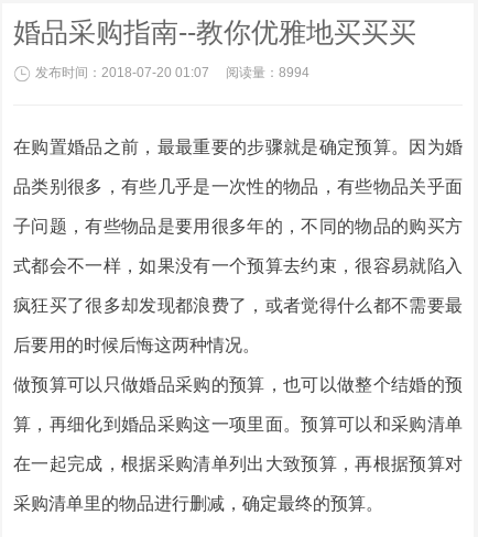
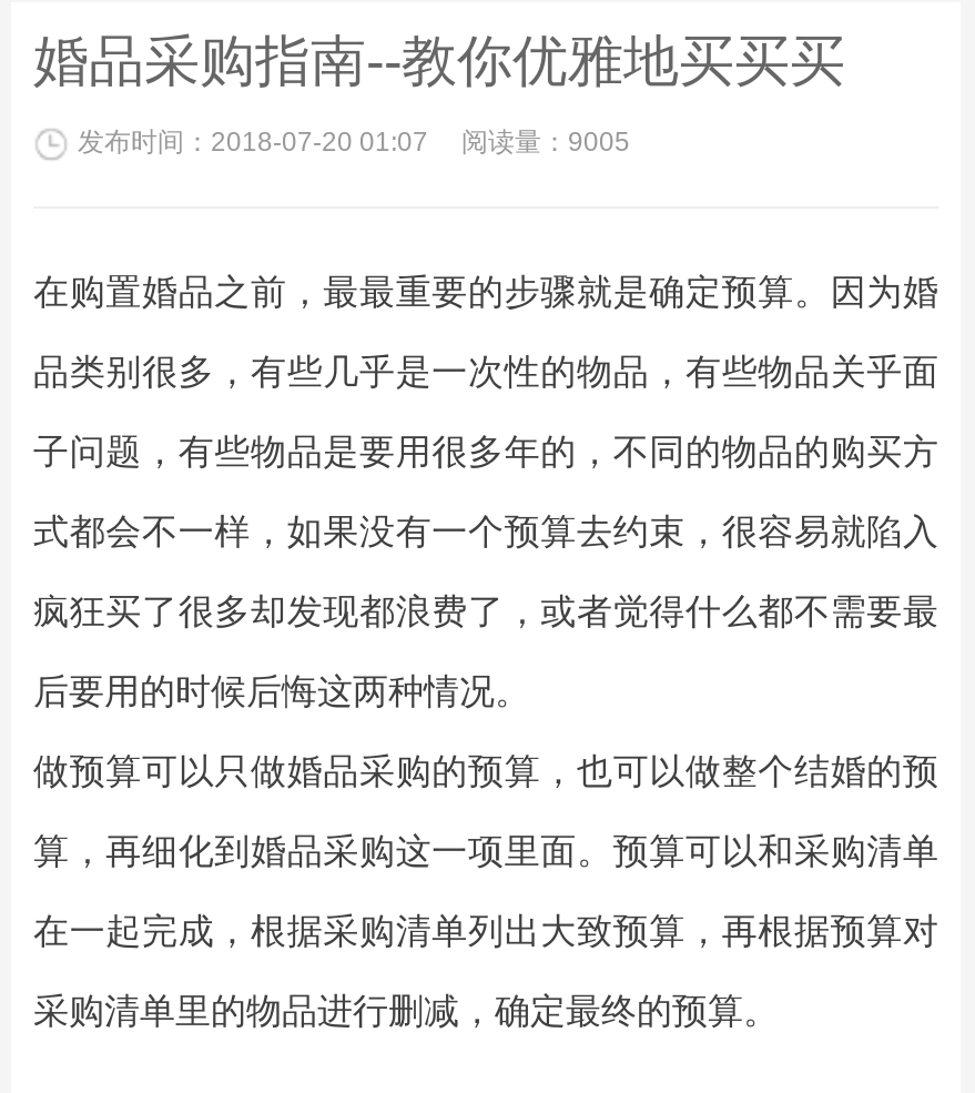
- 发布时间：2018-07-20 01:07 阅读量：8994
+ 发布时间：2018-07-20 01:07 阅读量：9005
